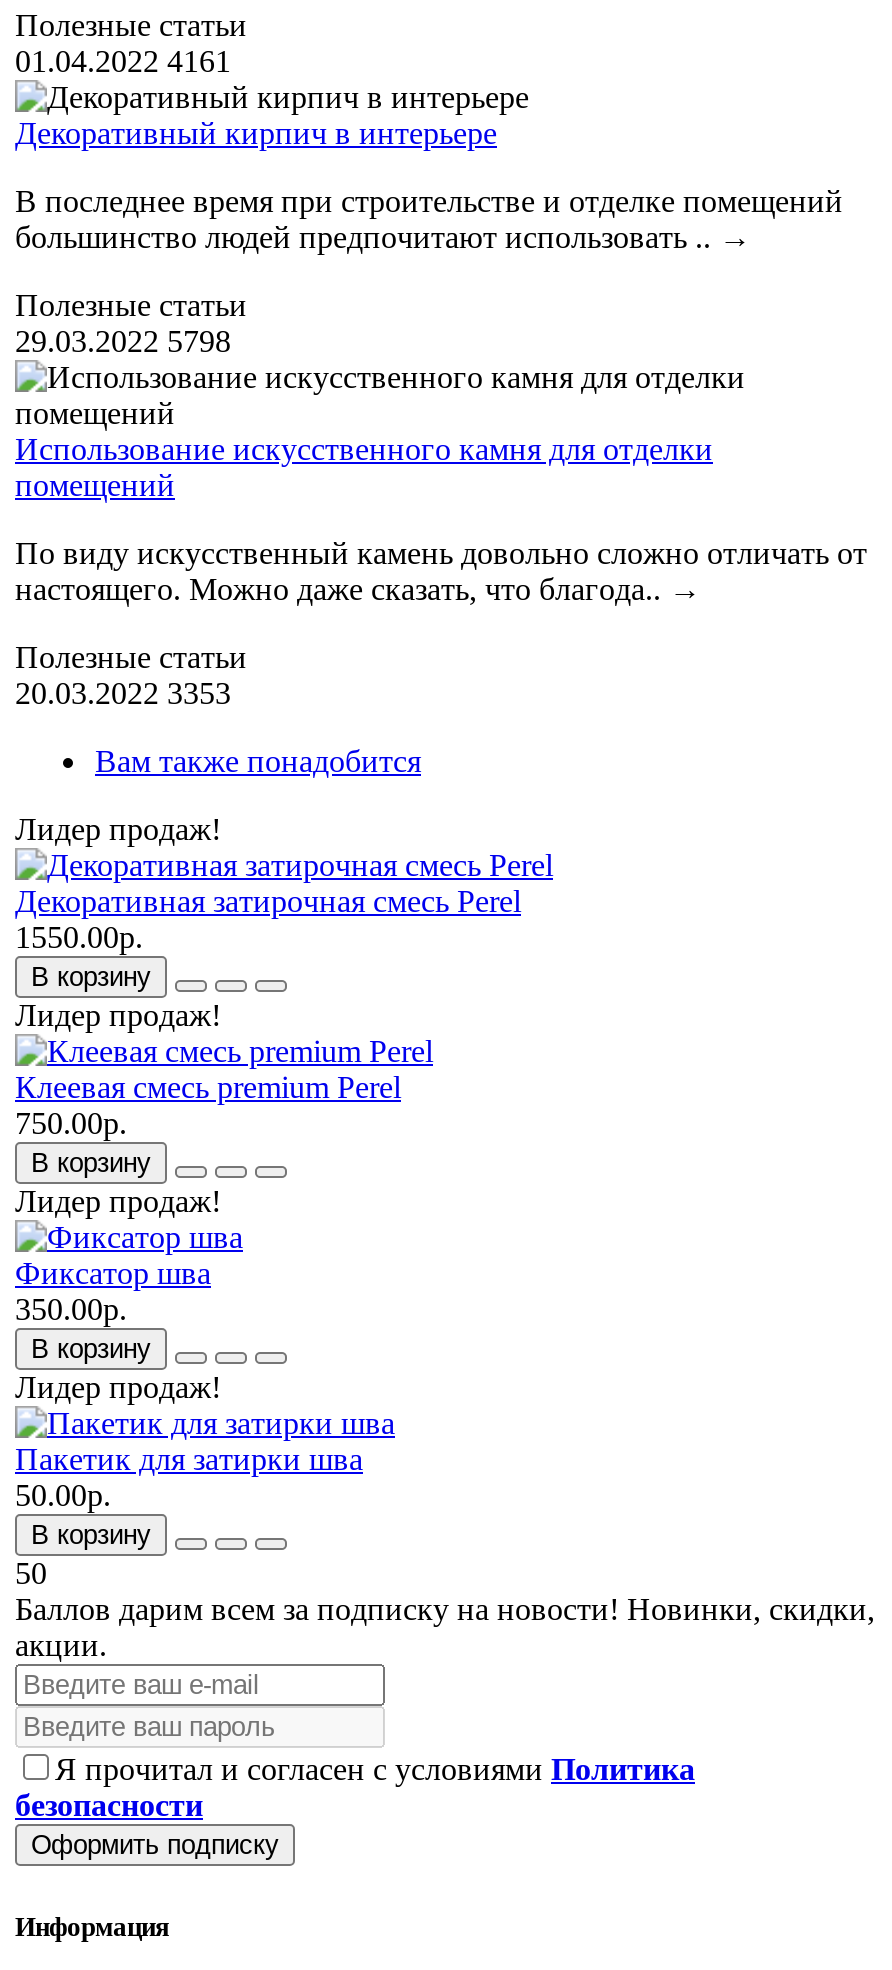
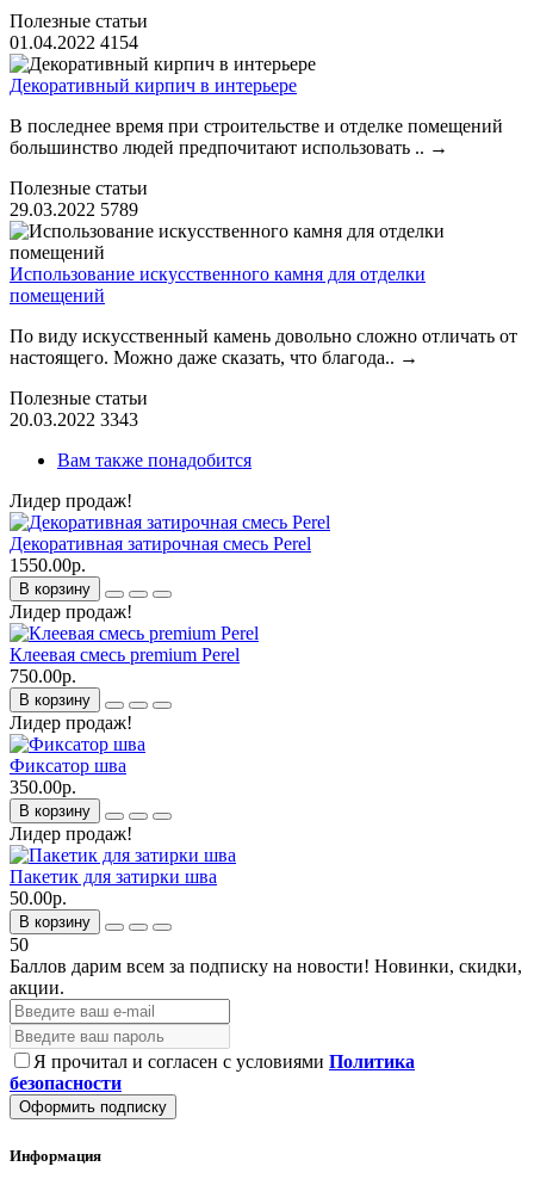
- 01.04.2022 4161
+ 01.04.2022 4154

- 29.03.2022 5798
+ 29.03.2022 5789

- 20.03.2022 3353
+ 20.03.2022 3343
